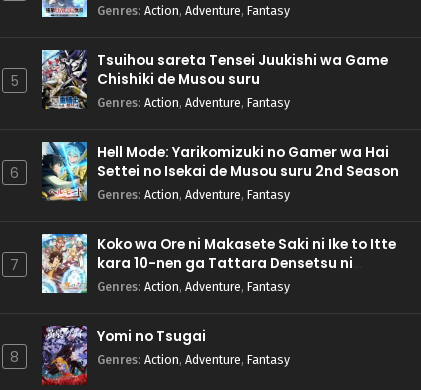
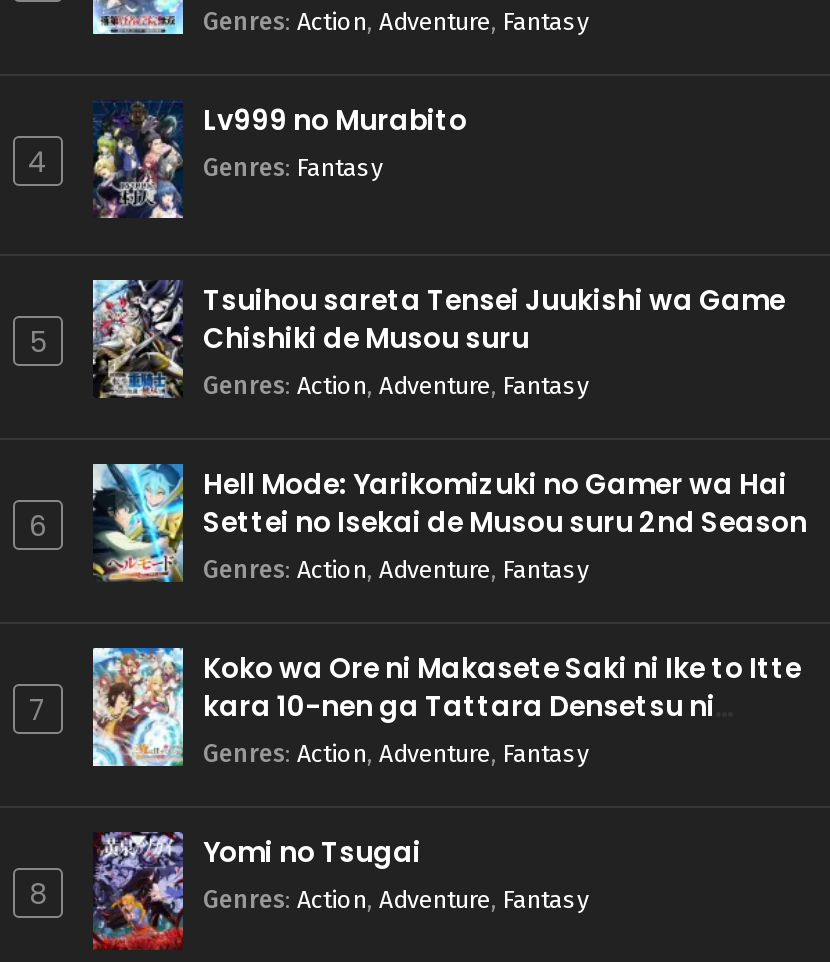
+ 4

+ [image]
+ Lv999 no Murabito
+ Genres: Fantasy
